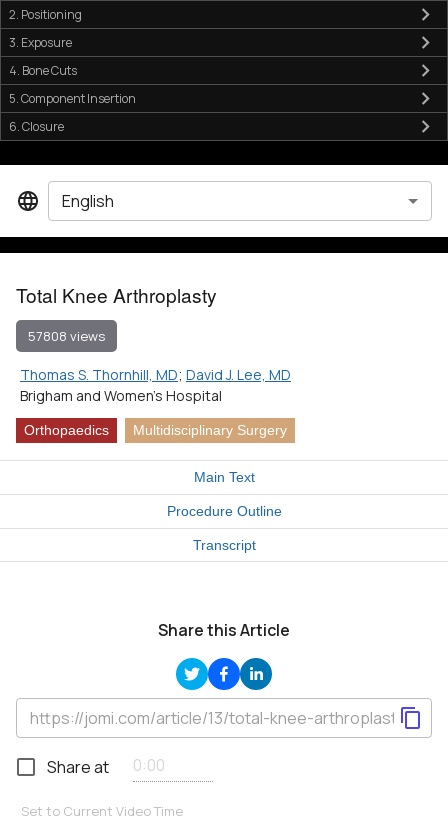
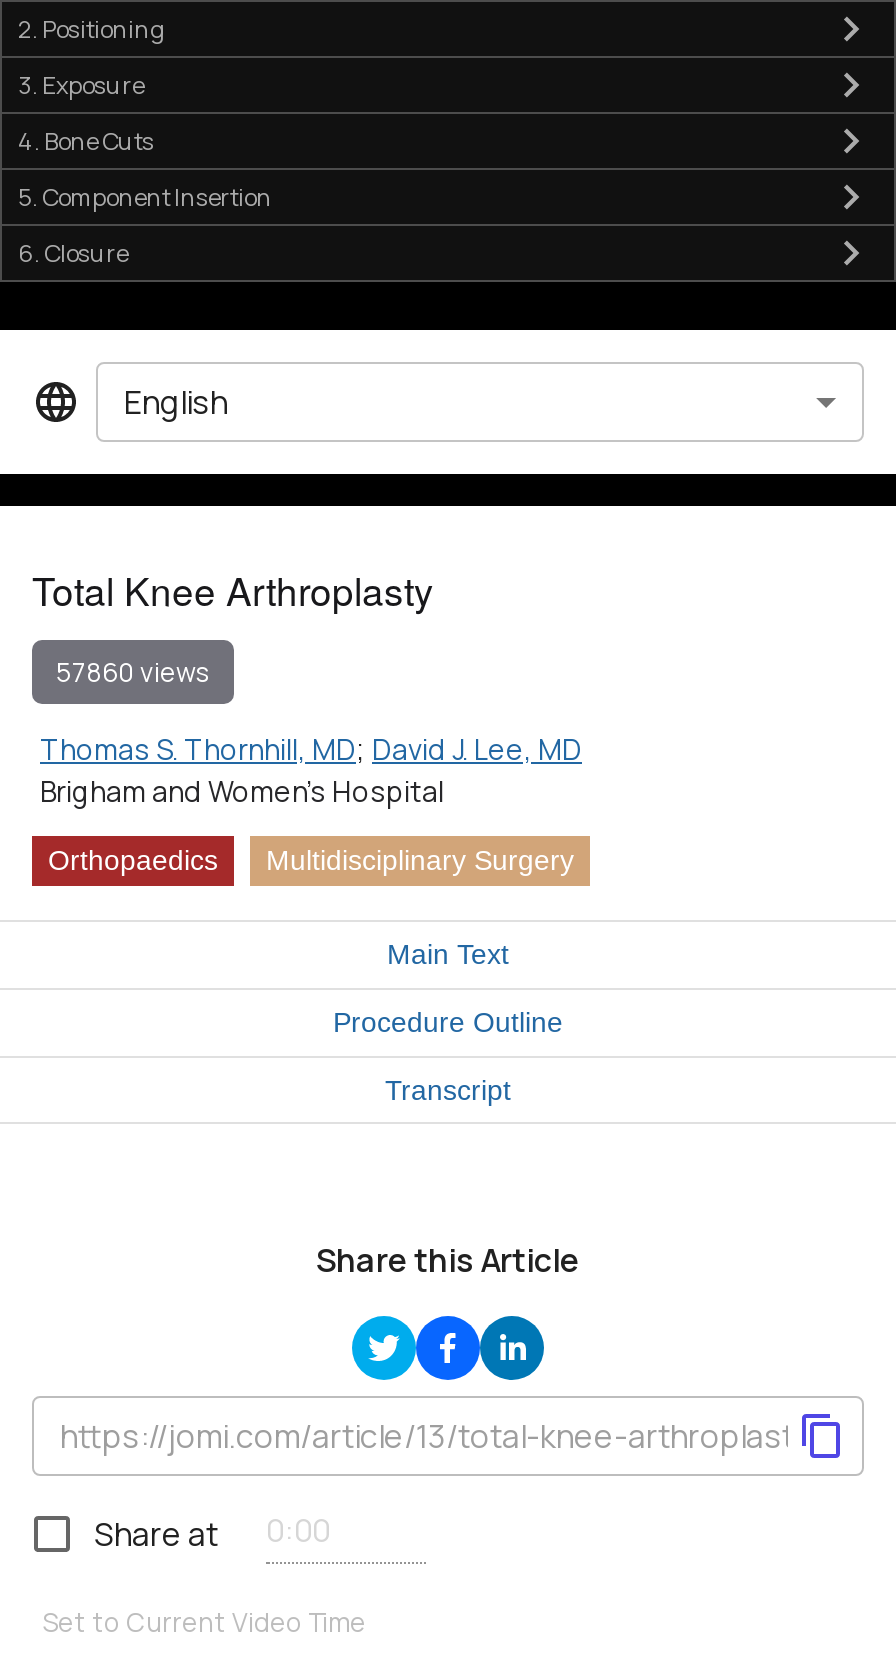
- 57808 views
+ 57860 views
